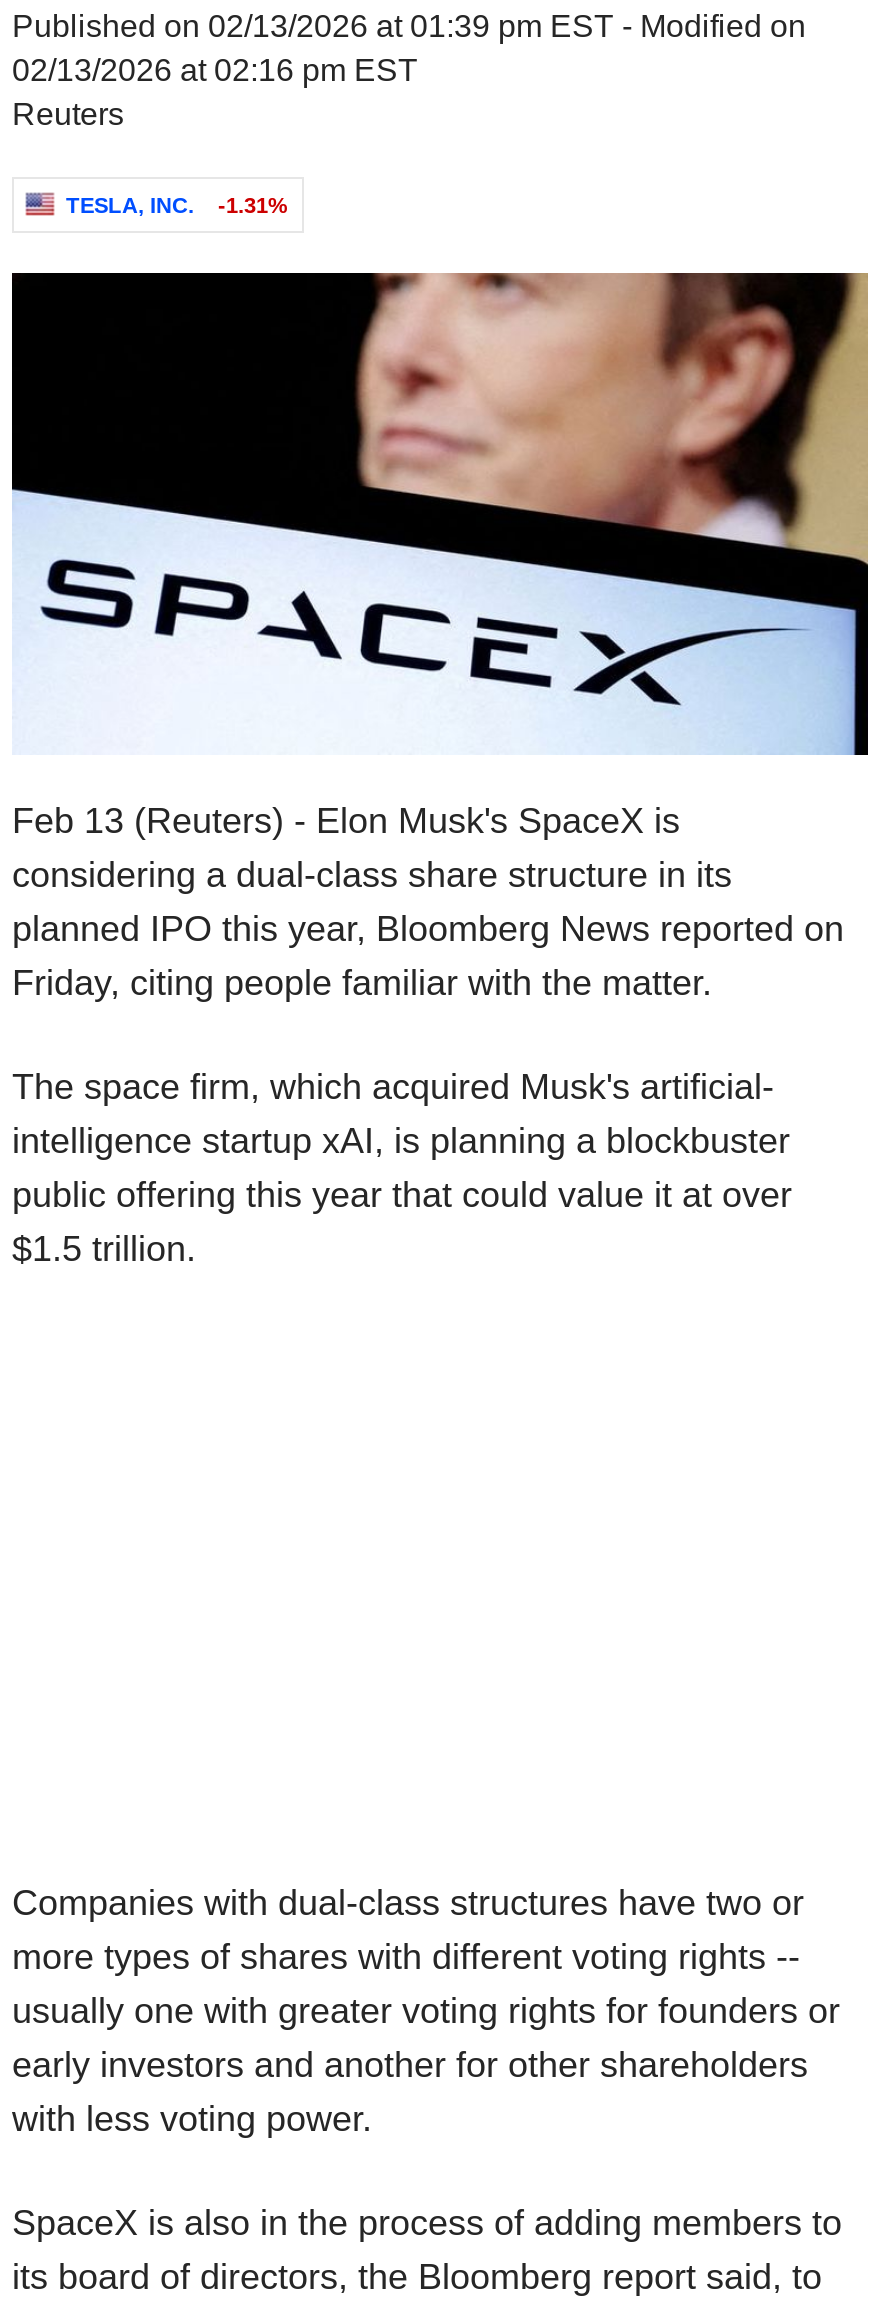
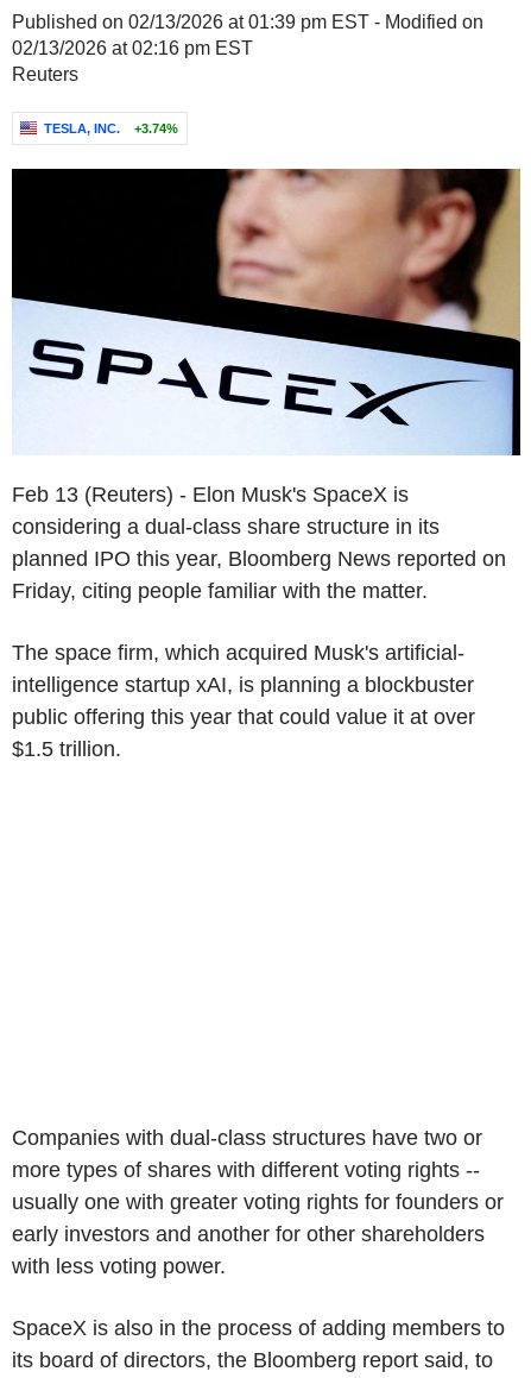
- TESLA, INC. -1.31%
+ TESLA, INC. +3.74%
